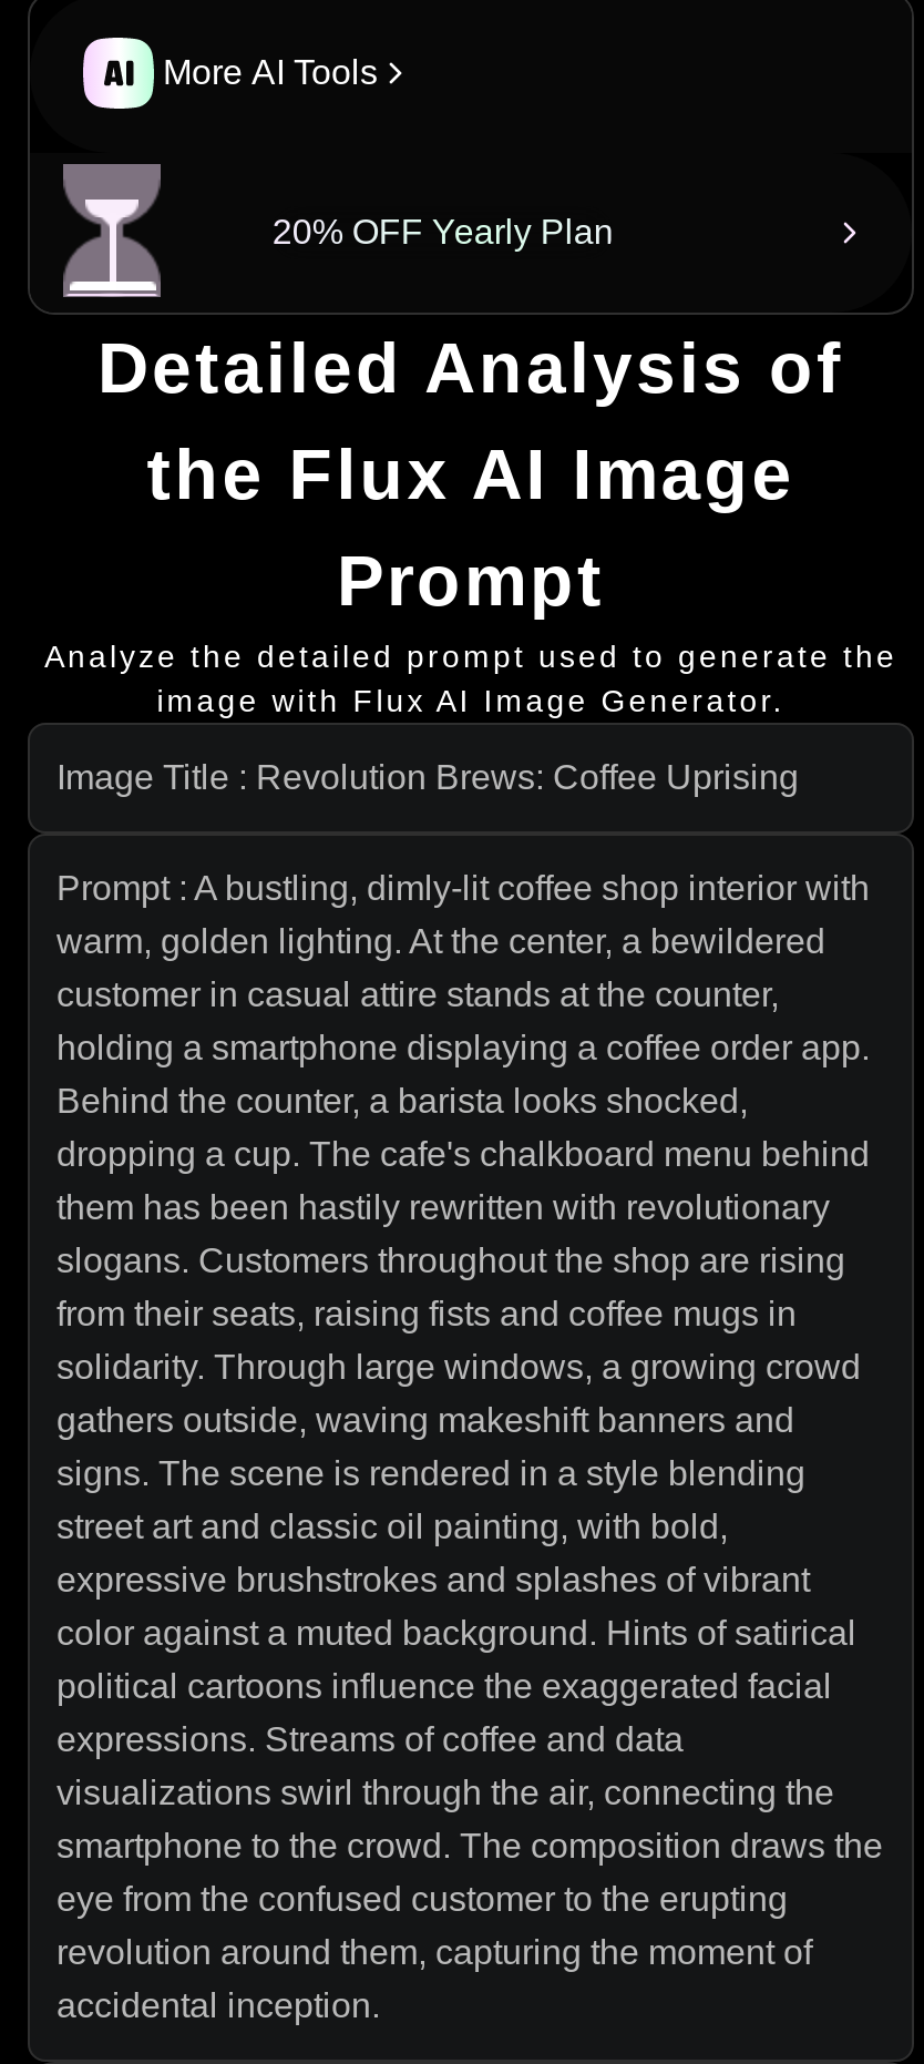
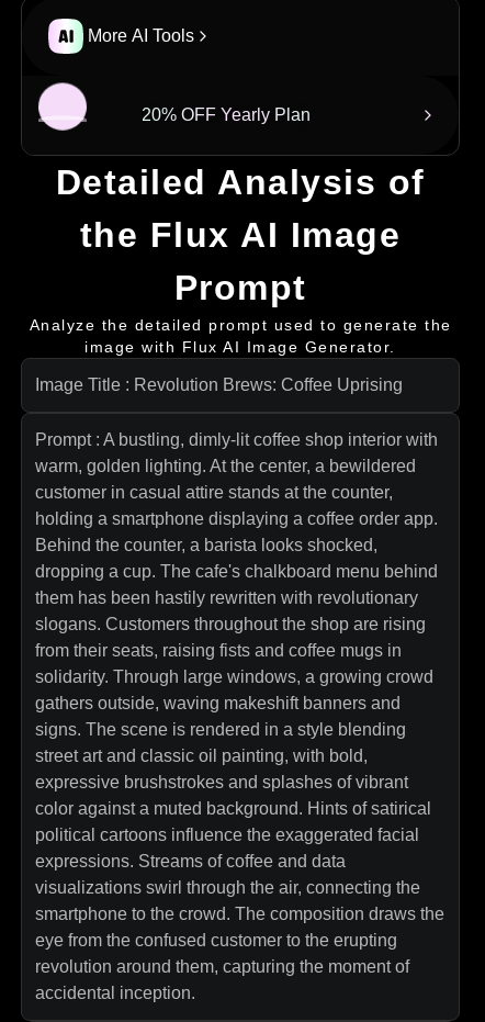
- [image]
+ [image]
